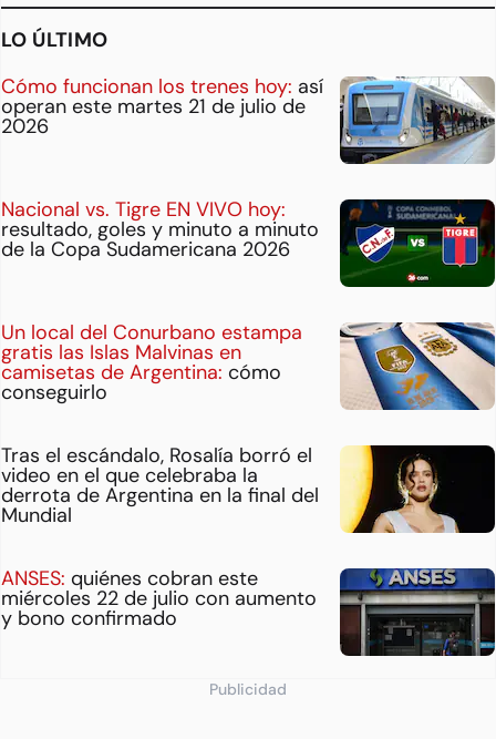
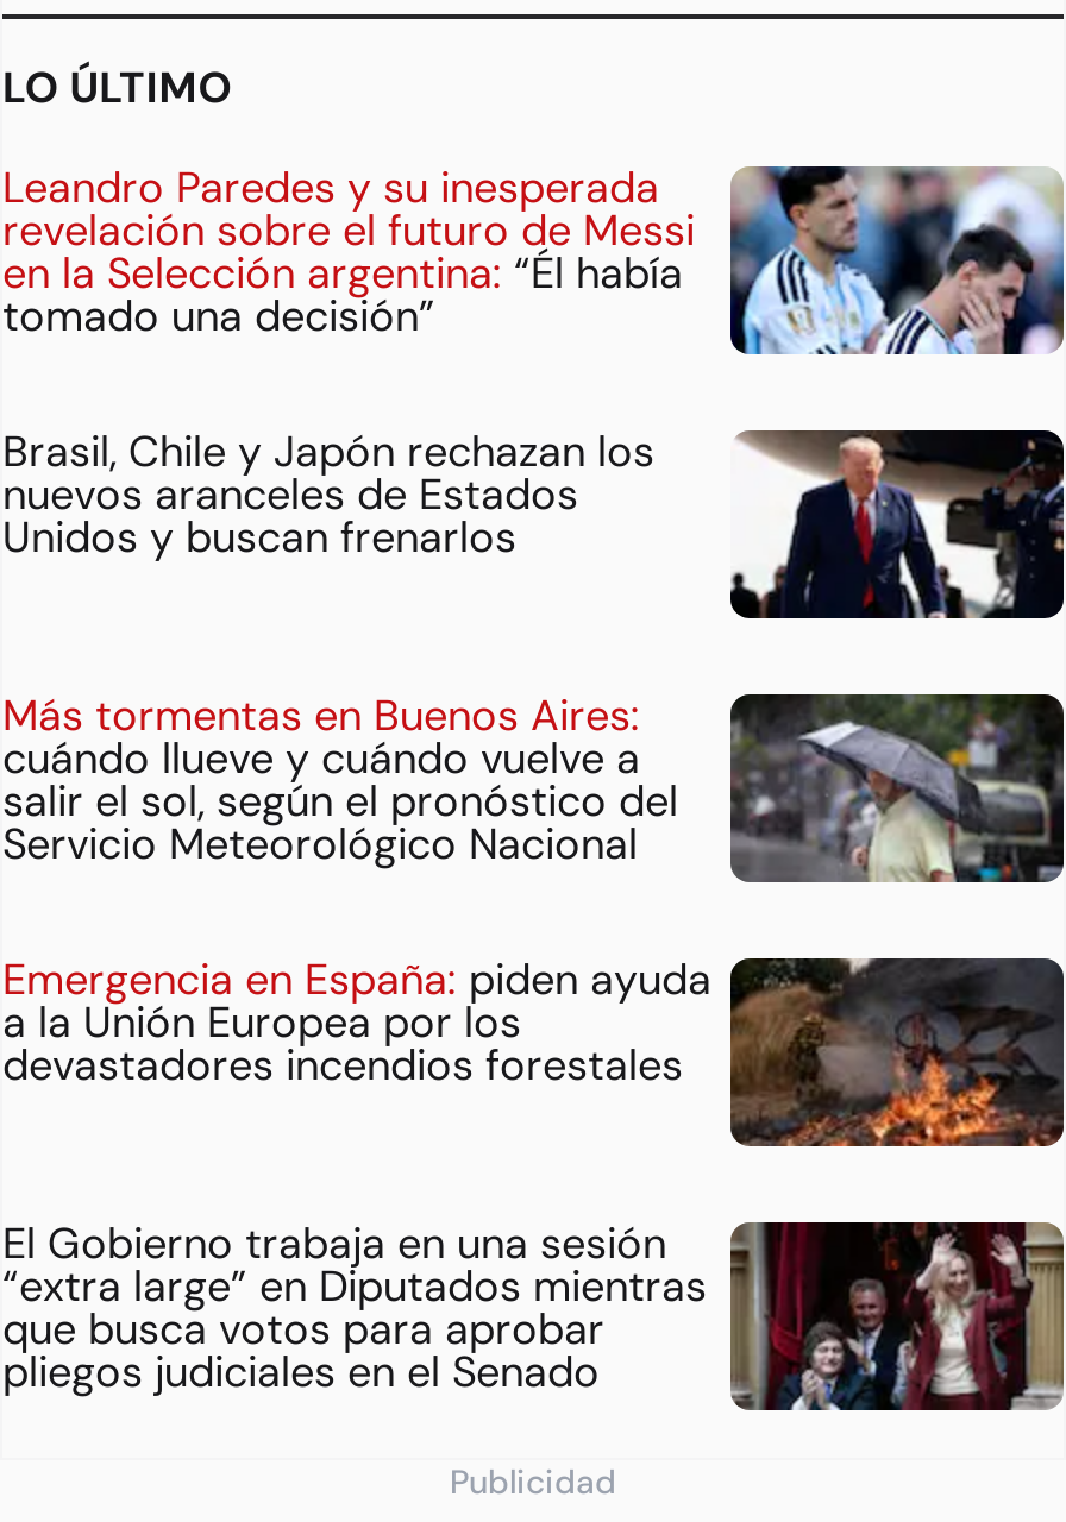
- [image]
- Cómo funcionan los trenes hoy: así
- operan este martes 21 de julio de
- 2026
+ [image]
+ Leandro Paredes y su inesperada
+ revelación sobre el futuro de Messi
+ en la Selección argentina: “Él había
+ tomado una decisión”

- [image]
- Nacional vs. Tigre EN VIVO hoy:
- resultado, goles y minuto a minuto
- de la Copa Sudamericana 2026
+ [image]
+ Brasil, Chile y Japón rechazan los
+ nuevos aranceles de Estados
+ Unidos y buscan frenarlos

- [image]
- Un local del Conurbano estampa
- gratis las Islas Malvinas en
- camisetas de Argentina: cómo
- conseguirlo
+ [image]
+ Más tormentas en Buenos Aires:
+ cuándo llueve y cuándo vuelve a
+ salir el sol, según el pronóstico del
+ Servicio Meteorológico Nacional

- [image]
- Tras el escándalo, Rosalía borró el
- video en el que celebraba la
- derrota de Argentina en la final del
- Mundial
+ [image]
+ Emergencia en España: piden ayuda
+ a la Unión Europea por los
+ devastadores incendios forestales

- [image]
- ANSES: quiénes cobran este
- miércoles 22 de julio con aumento
- y bono confirmado
+ [image]
+ El Gobierno trabaja en una sesión
+ “extra large” en Diputados mientras
+ que busca votos para aprobar
+ pliegos judiciales en el Senado
